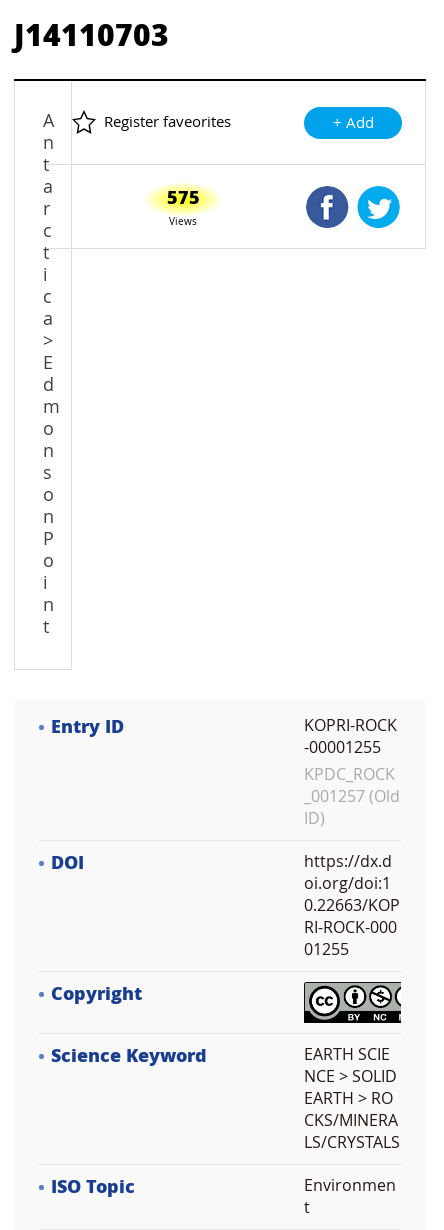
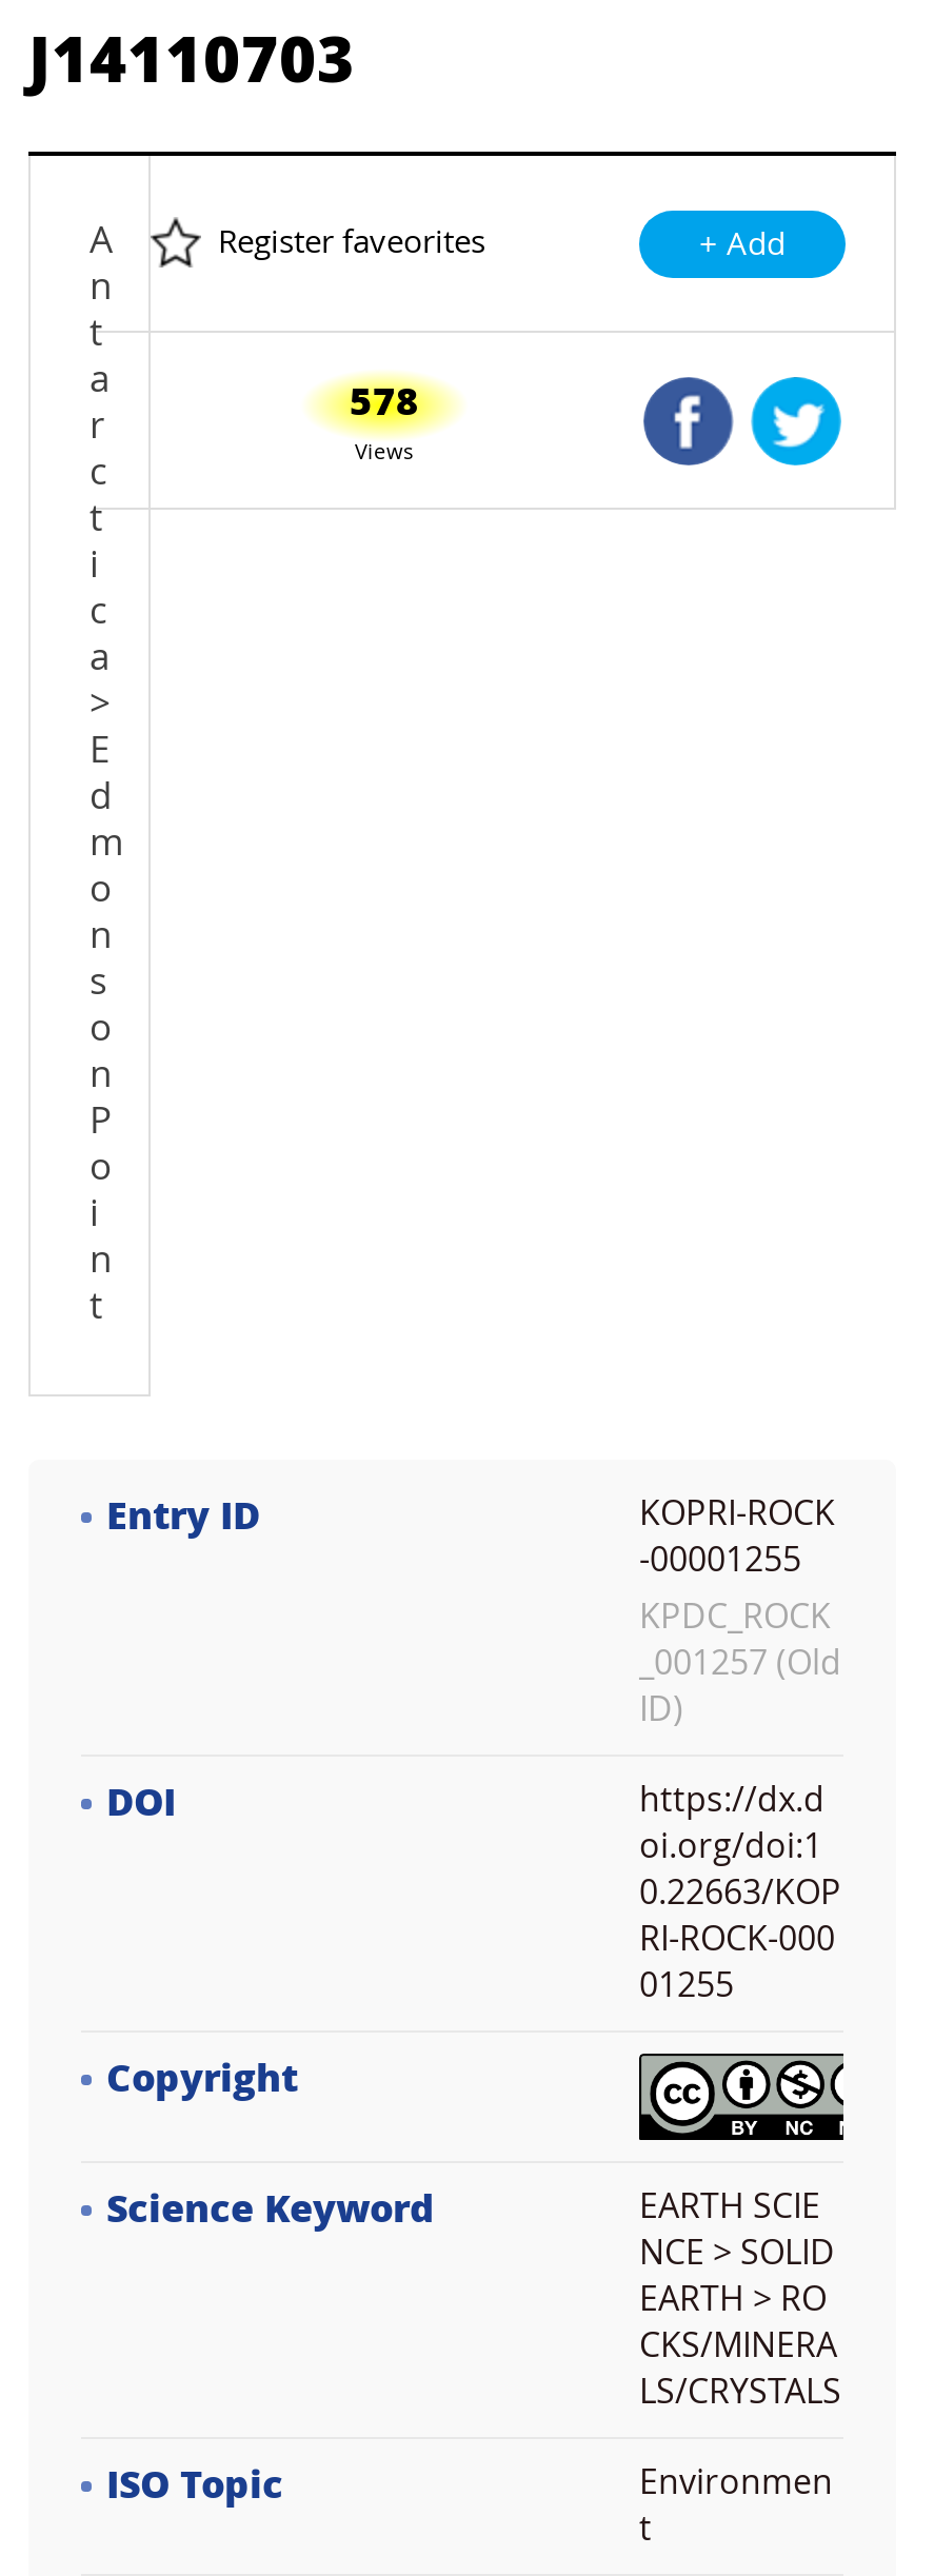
- 575
+ 578
